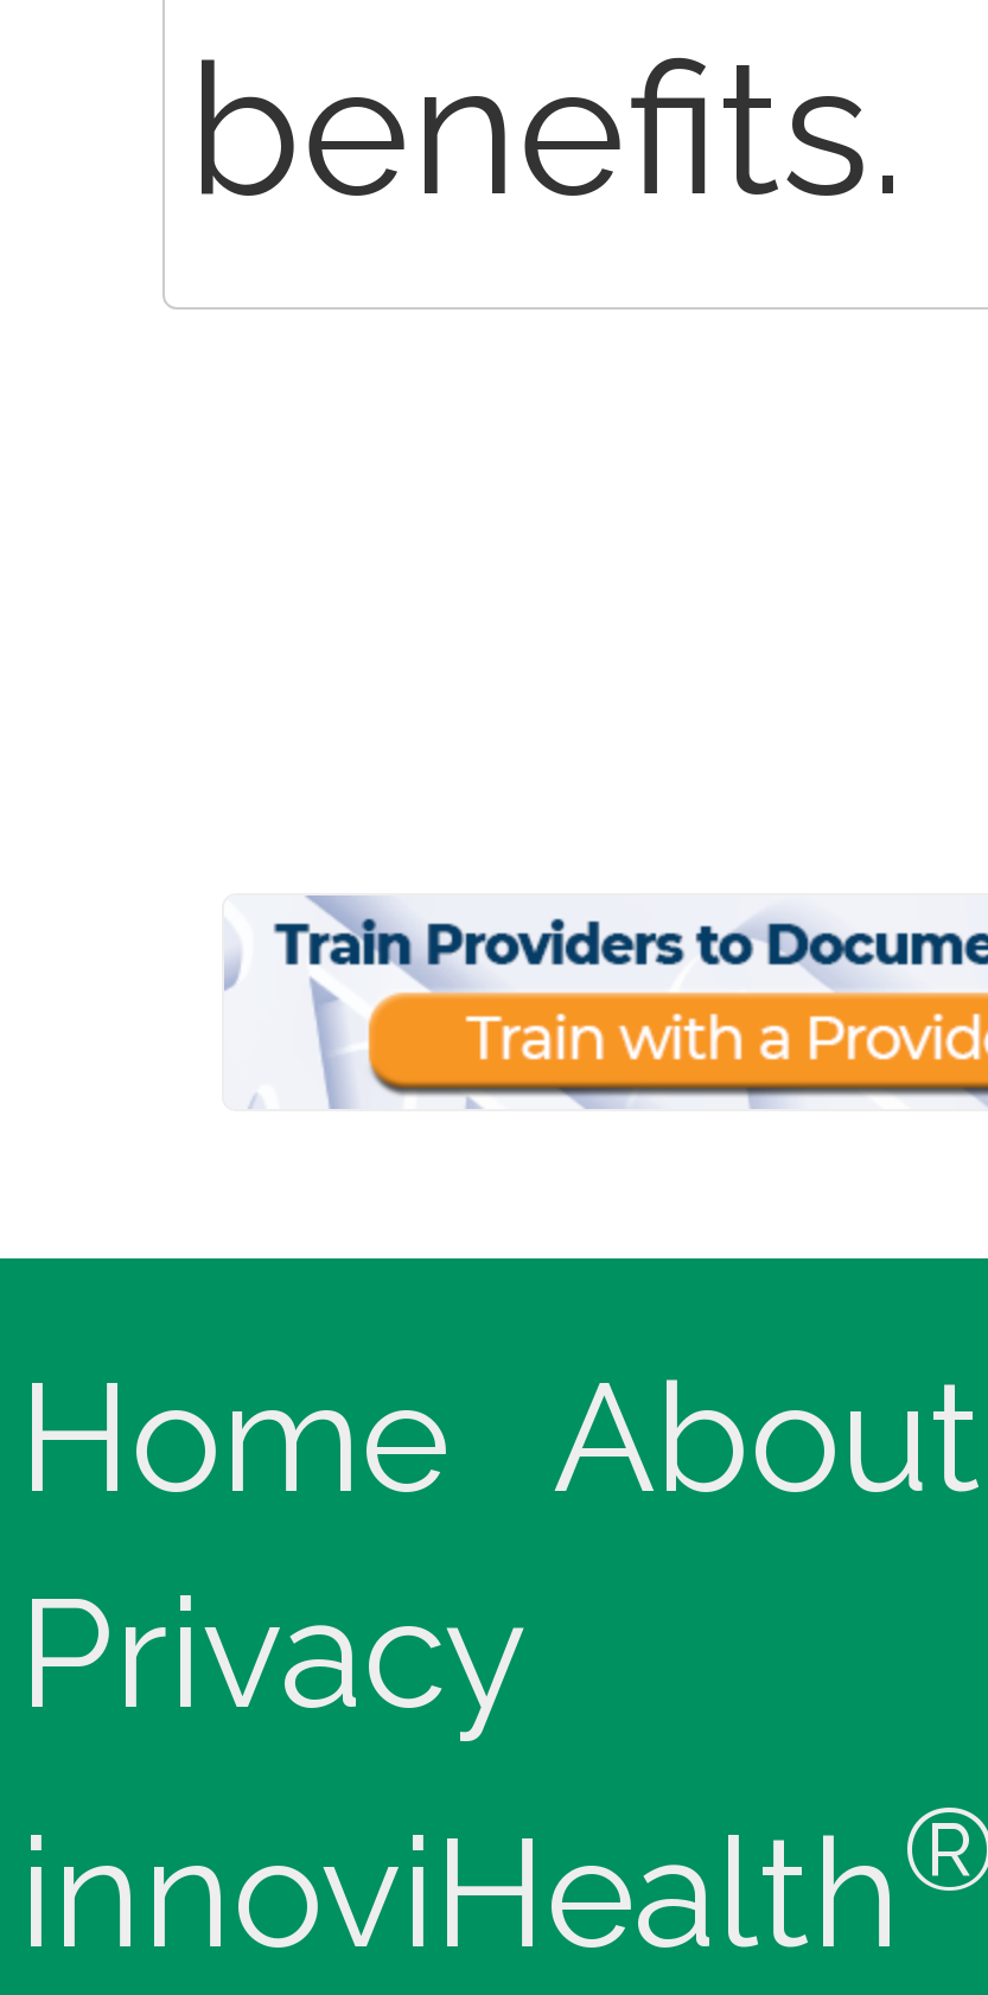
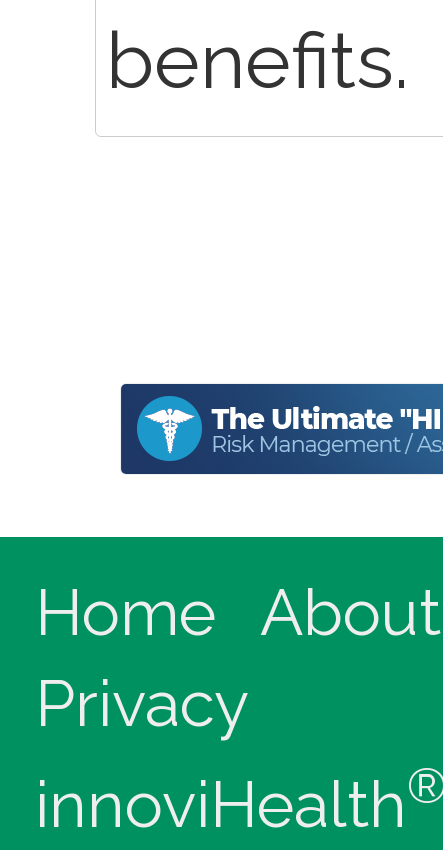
- [image]
+ [image]
